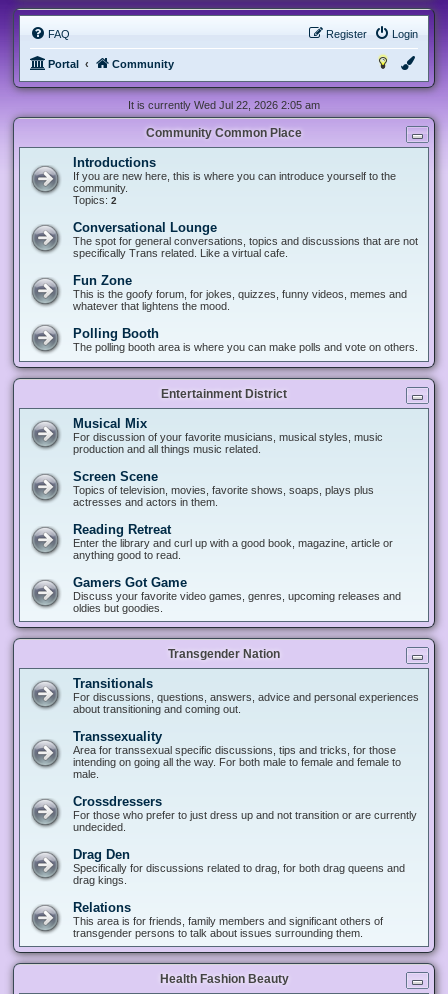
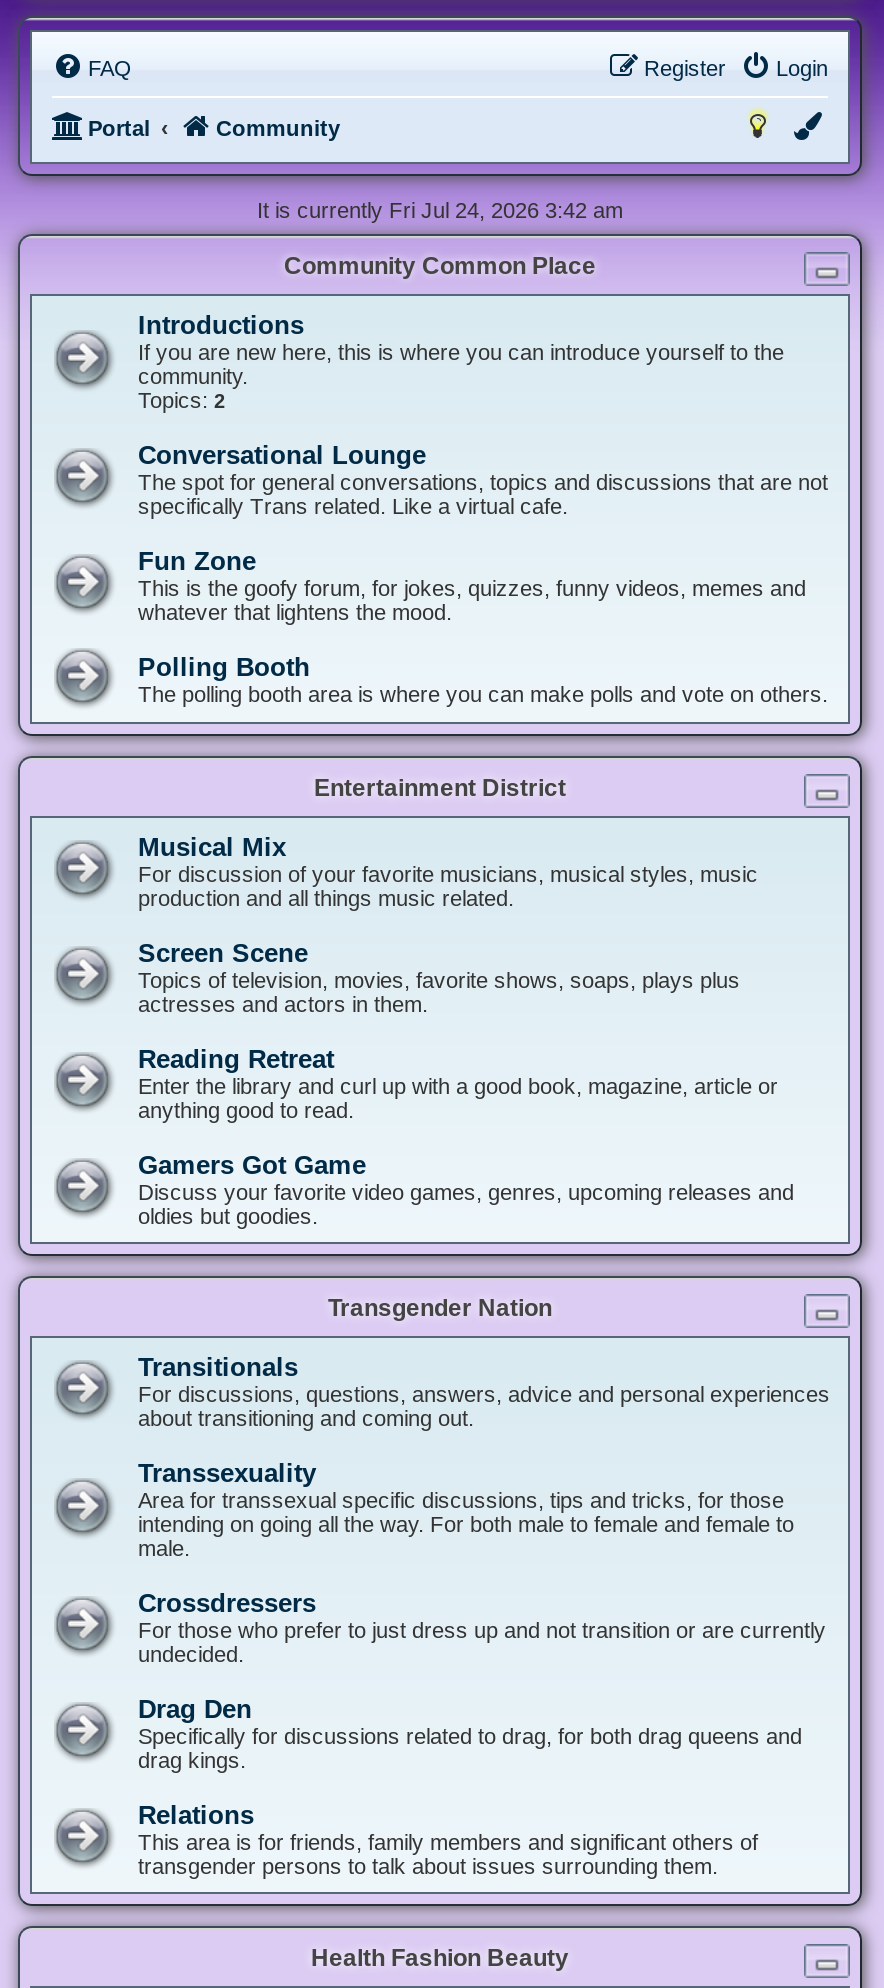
- It is currently Wed Jul 22, 2026 2:05 am
+ It is currently Fri Jul 24, 2026 3:42 am
